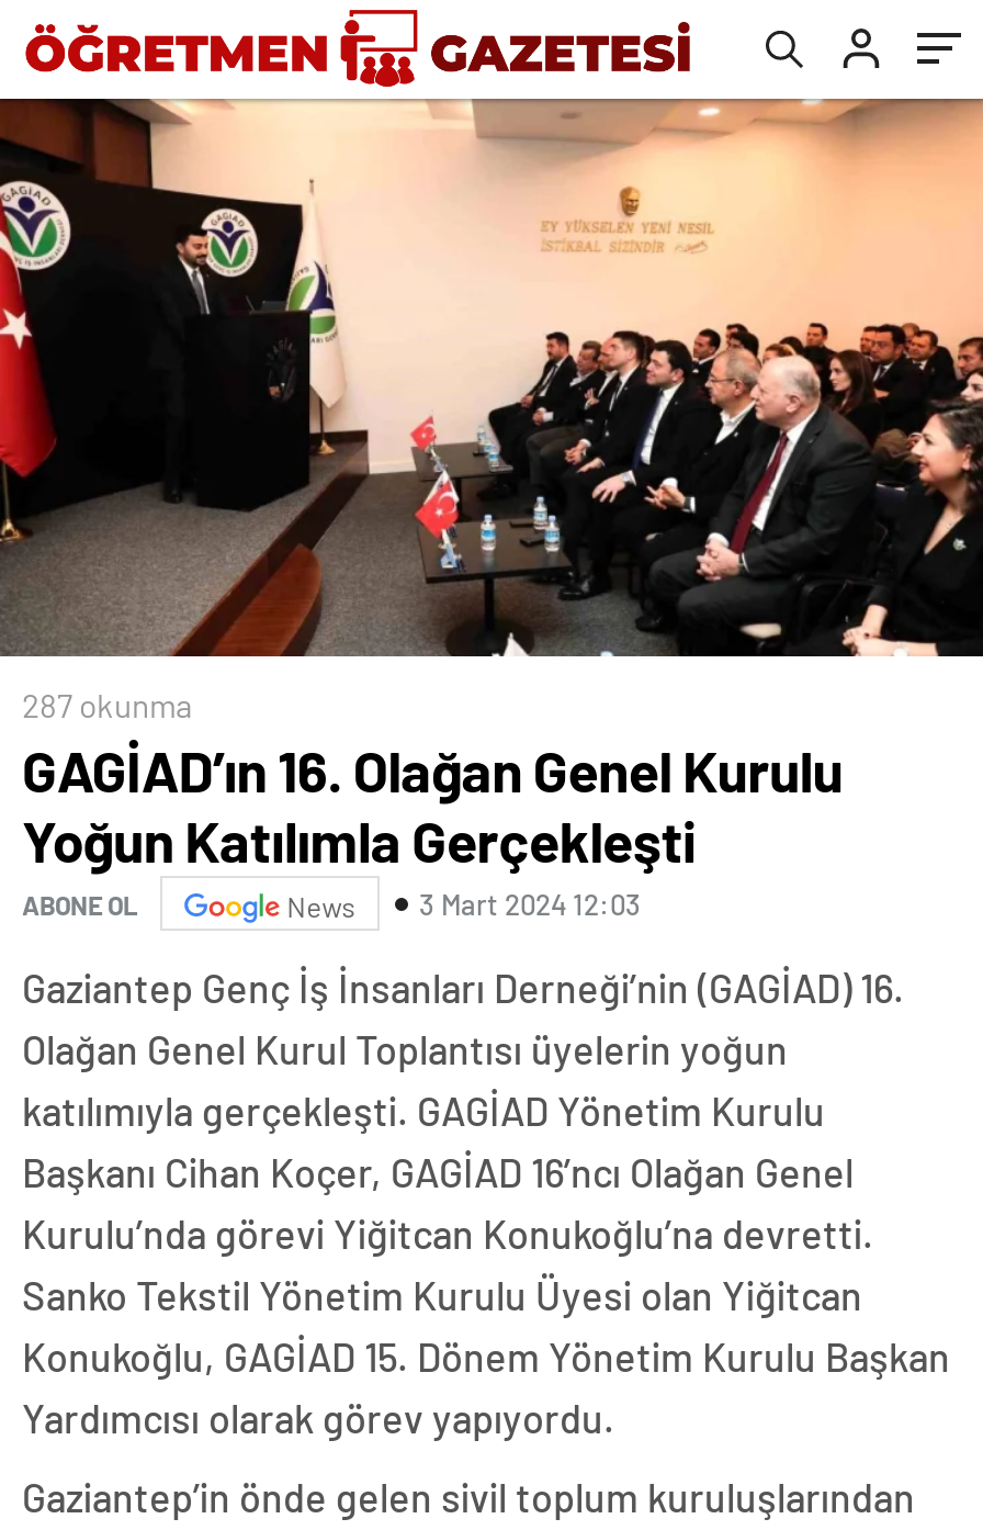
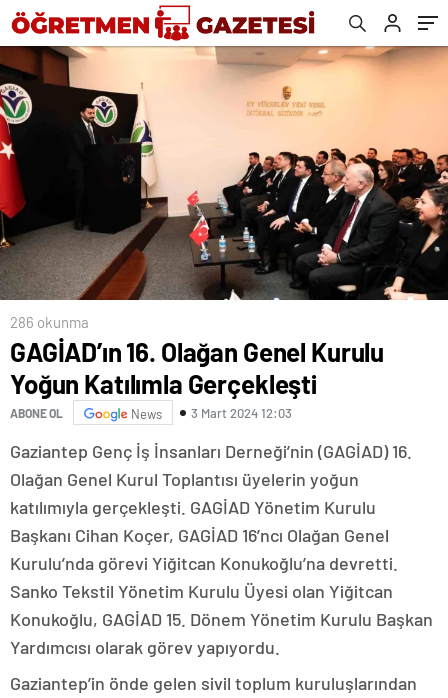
- 287 okunma
+ 286 okunma
